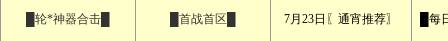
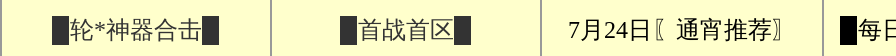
- 7月23日〖通宵推荐〗
+ 7月24日〖通宵推荐〗
